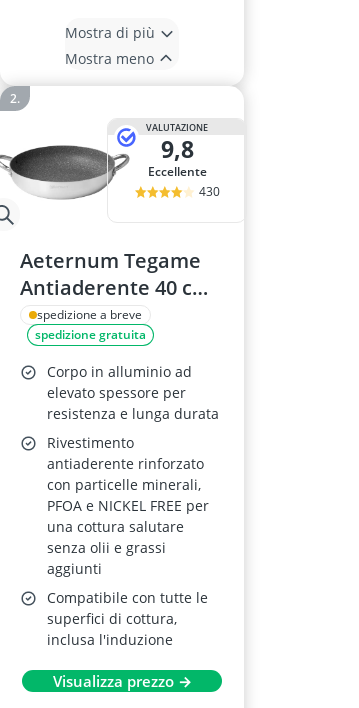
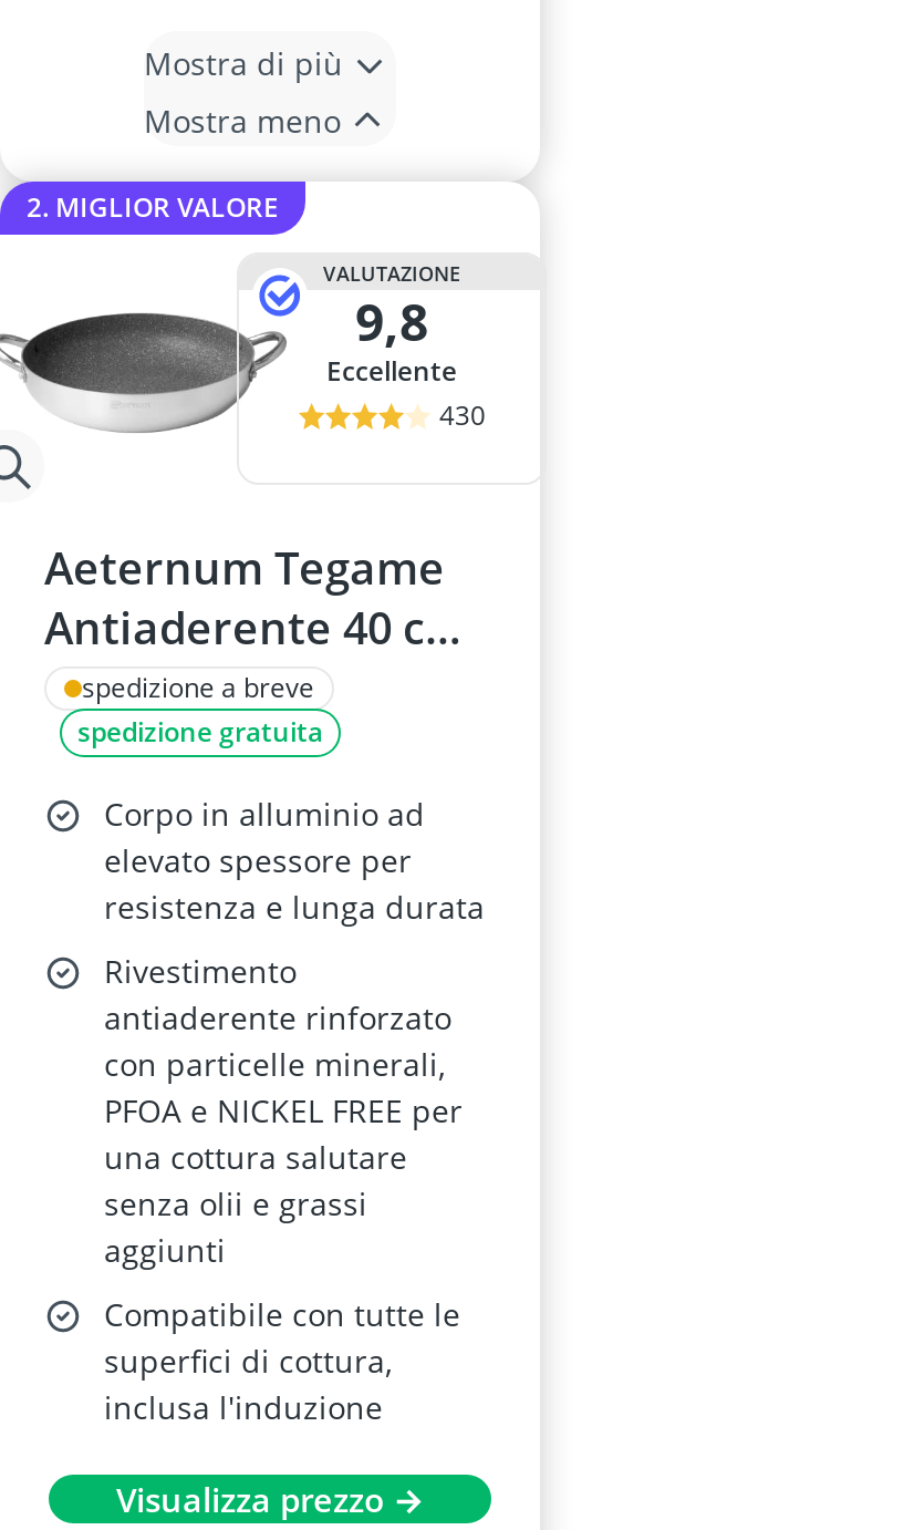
+ 2. MIGLIOR VALORE
